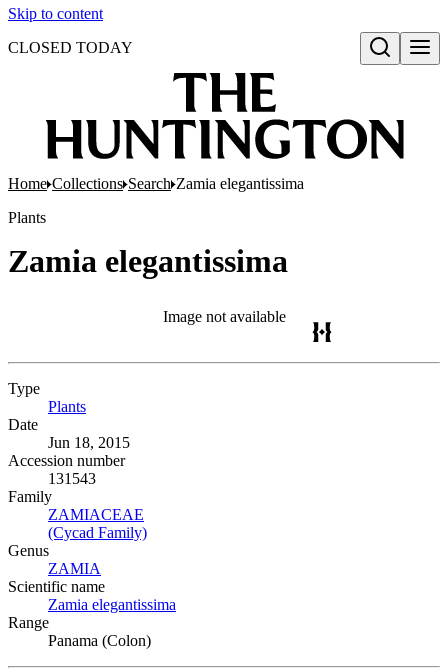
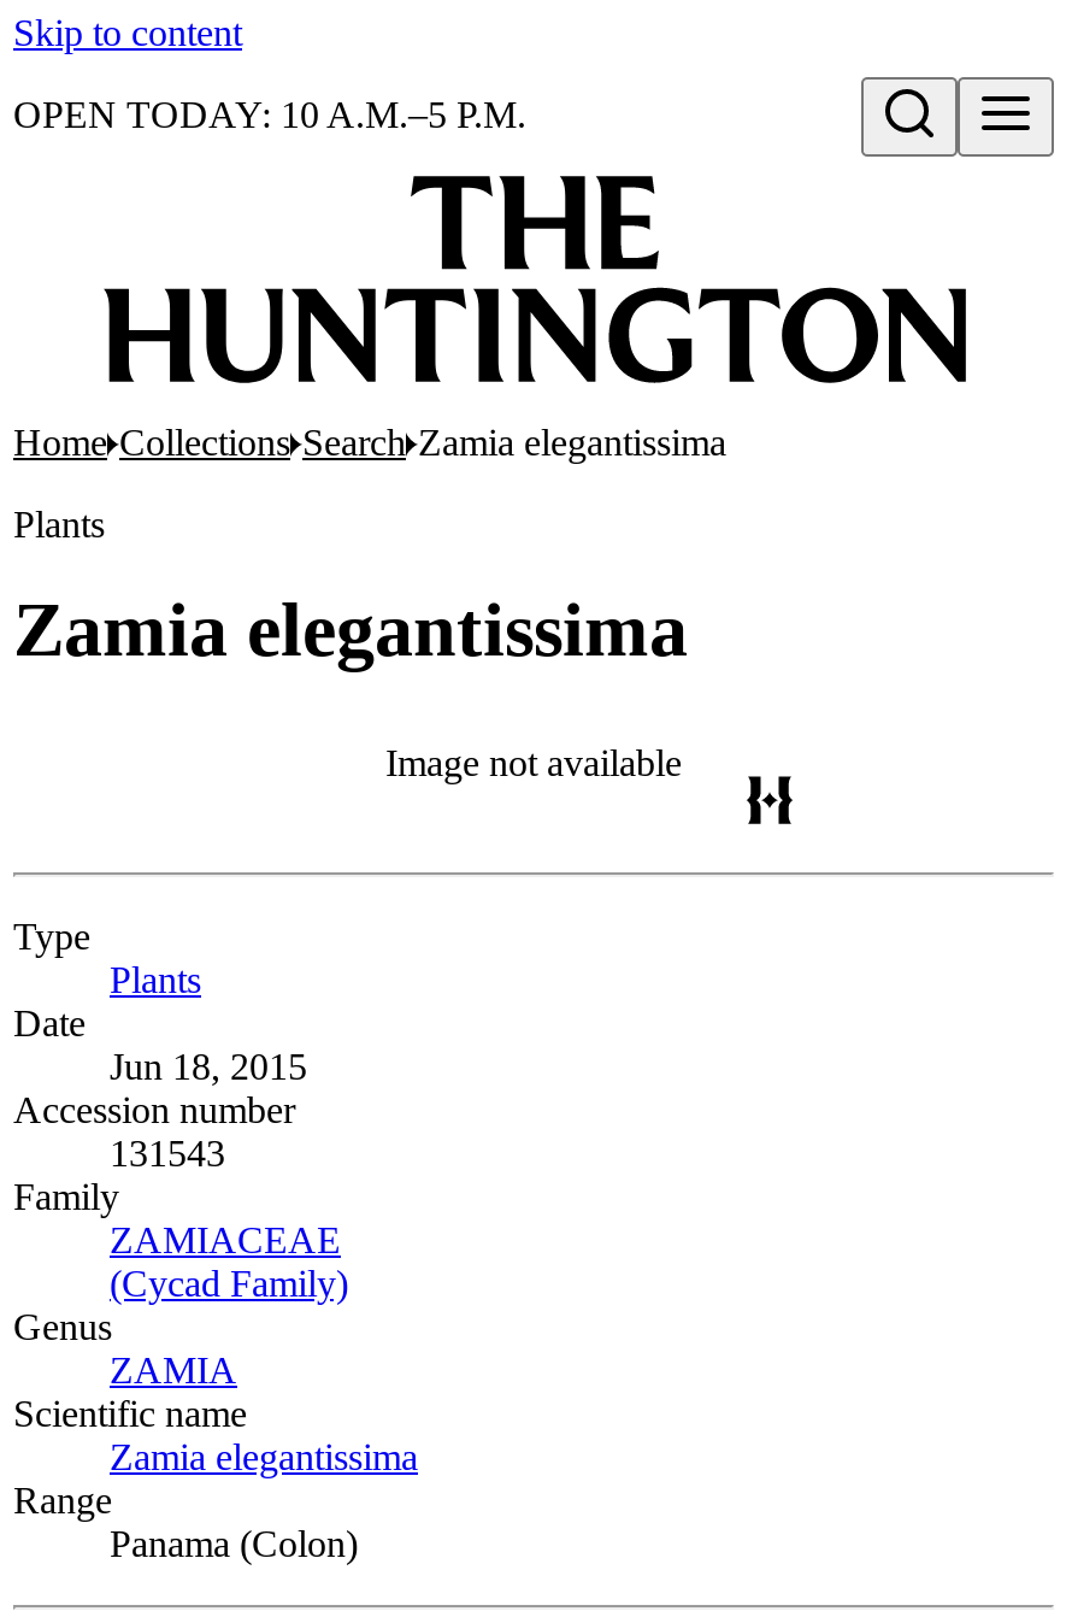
- CLOSED TODAY
+ OPEN TODAY: 10 A.M.–5 P.M.
